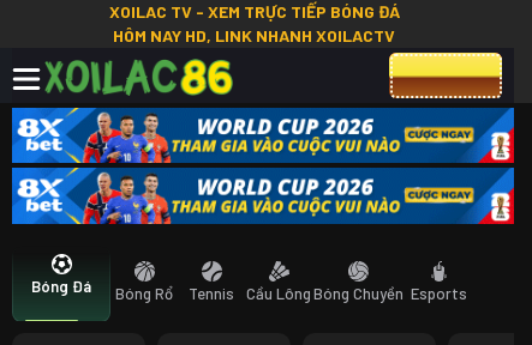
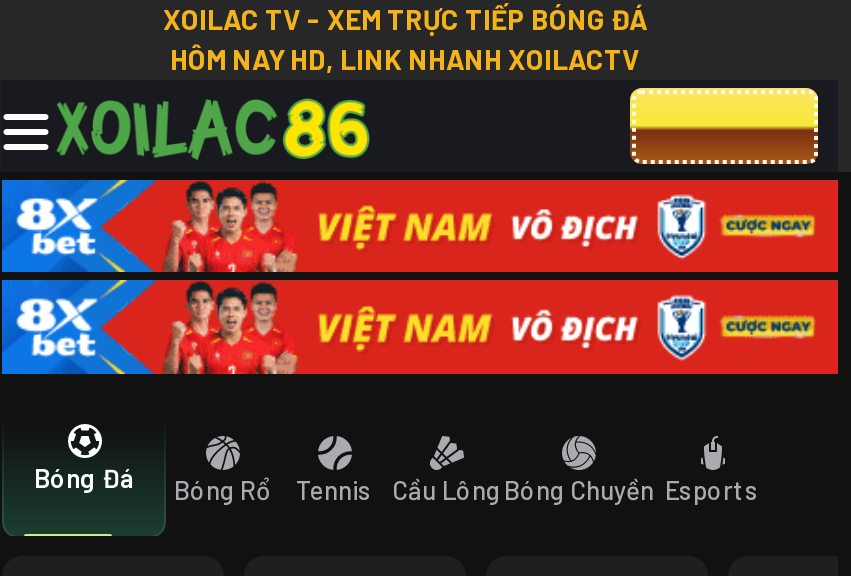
- [image]
+ [image]
